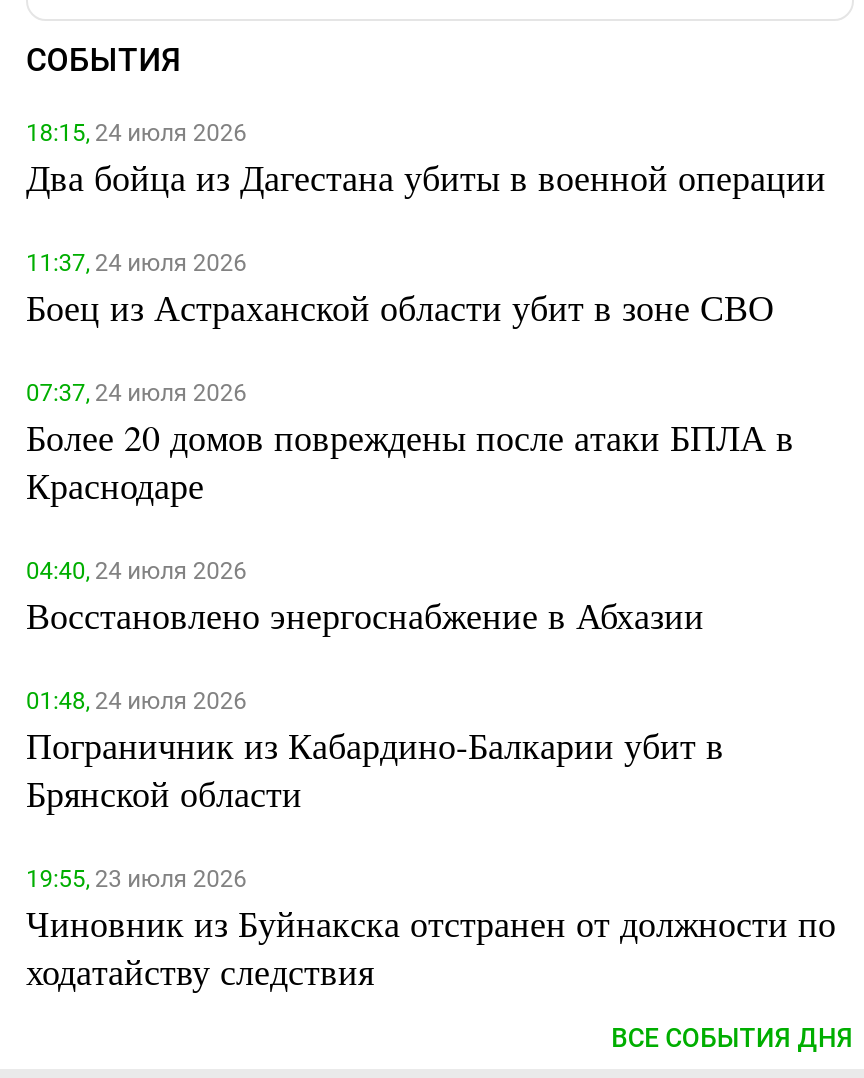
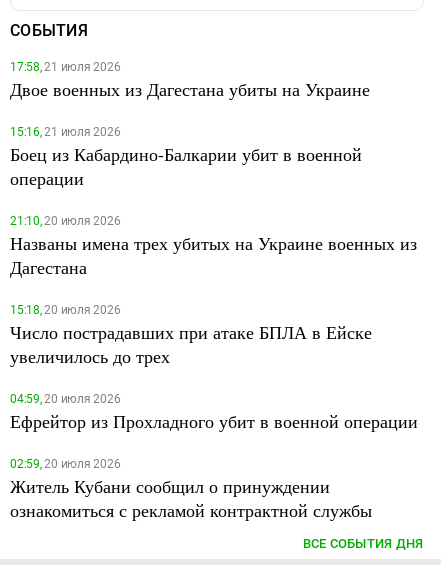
- 18:15, 24 июля 2026
- Два бойца из Дагестана убиты в военной операции
+ 17:58, 21 июля 2026
+ Двое военных из Дагестана убиты на Украине

- 11:37, 24 июля 2026
- Боец из Астраханской области убит в зоне СВО
+ 15:16, 21 июля 2026
+ Боец из Кабардино-Балкарии убит в военной
+ операции

- 07:37, 24 июля 2026
- Более 20 домов повреждены после атаки БПЛА в
- Краснодаре
+ 21:10, 20 июля 2026
+ Названы имена трех убитых на Украине военных из
+ Дагестана

- 04:40, 24 июля 2026
- Восстановлено энергоснабжение в Абхазии
+ 15:18, 20 июля 2026
+ Число пострадавших при атаке БПЛА в Ейске
+ увеличилось до трех

- 01:48, 24 июля 2026
- Пограничник из Кабардино-Балкарии убит в
- Брянской области
+ 04:59, 20 июля 2026
+ Ефрейтор из Прохладного убит в военной операции

- 19:55, 23 июля 2026
- Чиновник из Буйнакска отстранен от должности по
- ходатайству следствия
+ 02:59, 20 июля 2026
+ Житель Кубани сообщил о принуждении
+ ознакомиться с рекламой контрактной службы
